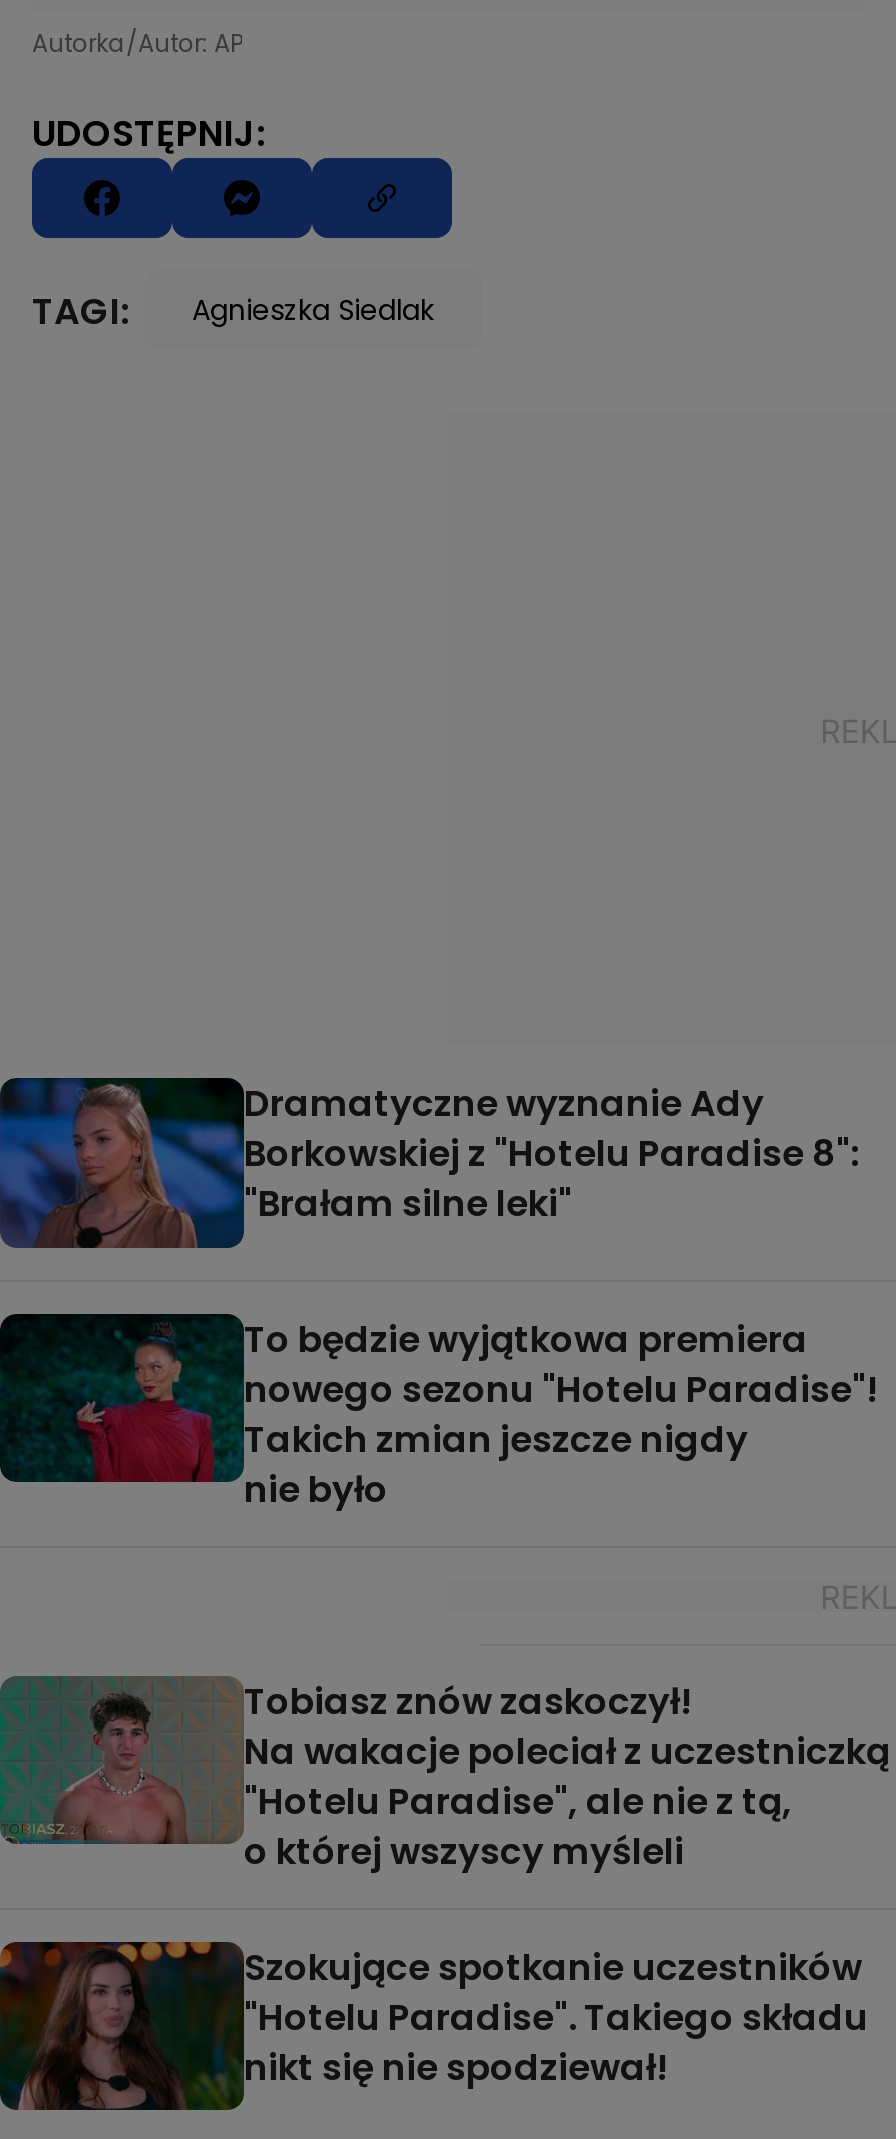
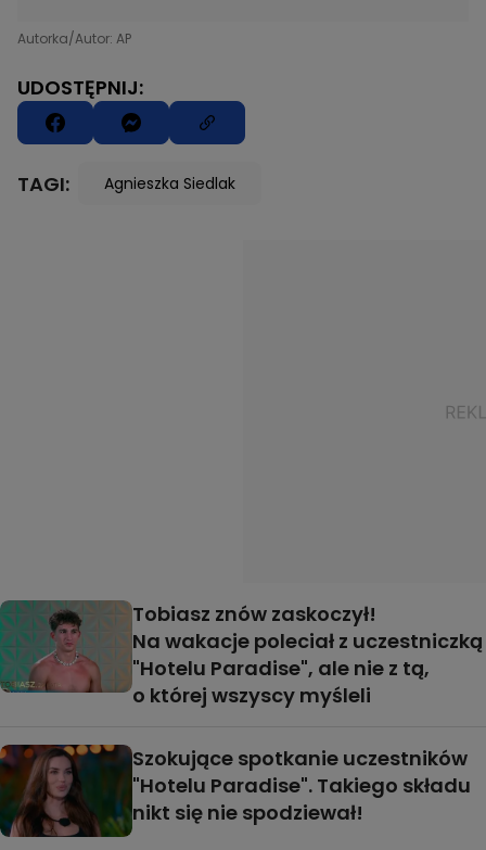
- [image]
- Dramatyczne wyznanie Ady
- Borkowskiej z "Hotelu Paradise 8":
- "Brałam silne leki"
- To będzie wyjątkowa premiera
- nowego sezonu "Hotelu Paradise"!
- Takich zmian jeszcze nigdy
- nie było

- [image]
